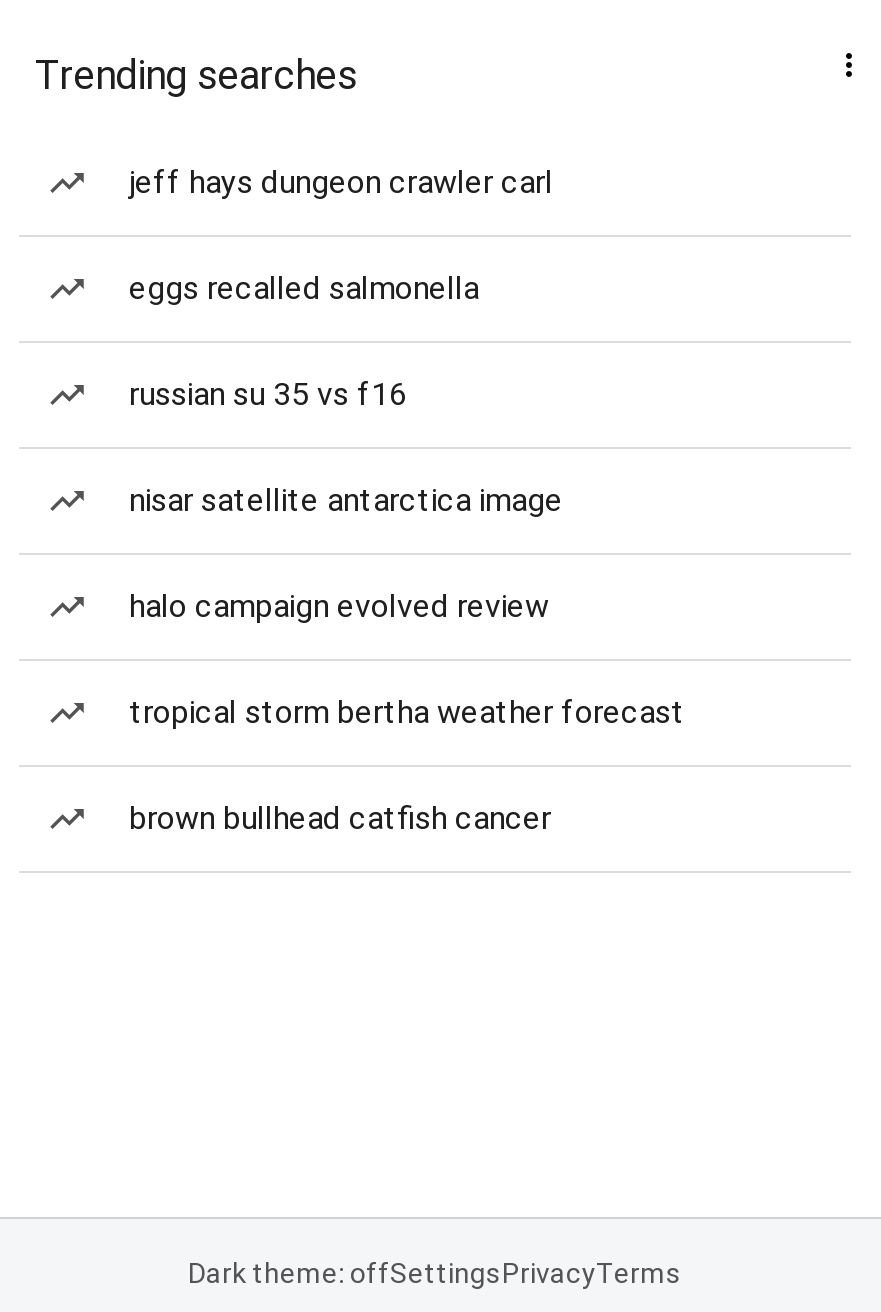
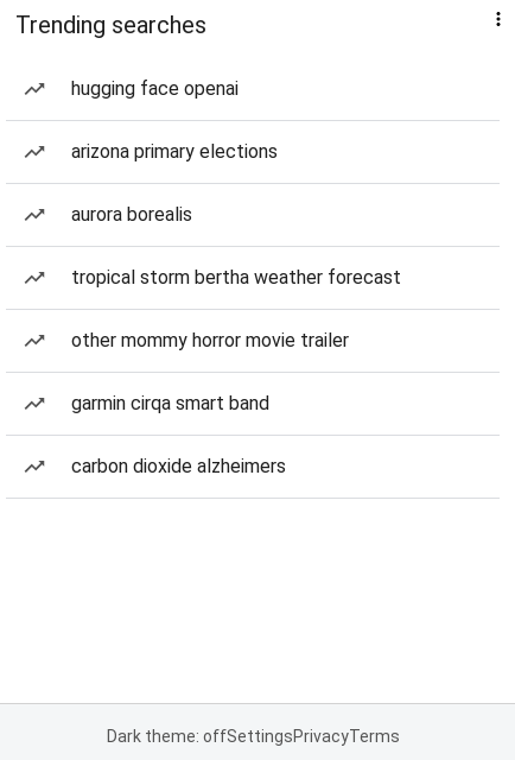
- jeff hays dungeon crawler carl
- eggs recalled salmonella
- russian su 35 vs f16
- nisar satellite antarctica image
- halo campaign evolved review
+ hugging face openai
+ arizona primary elections
+ aurora borealis

moved up: tropical storm bertha weather forecast

- brown bullhead catfish cancer
+ other mommy horror movie trailer
+ garmin cirqa smart band
+ carbon dioxide alzheimers
